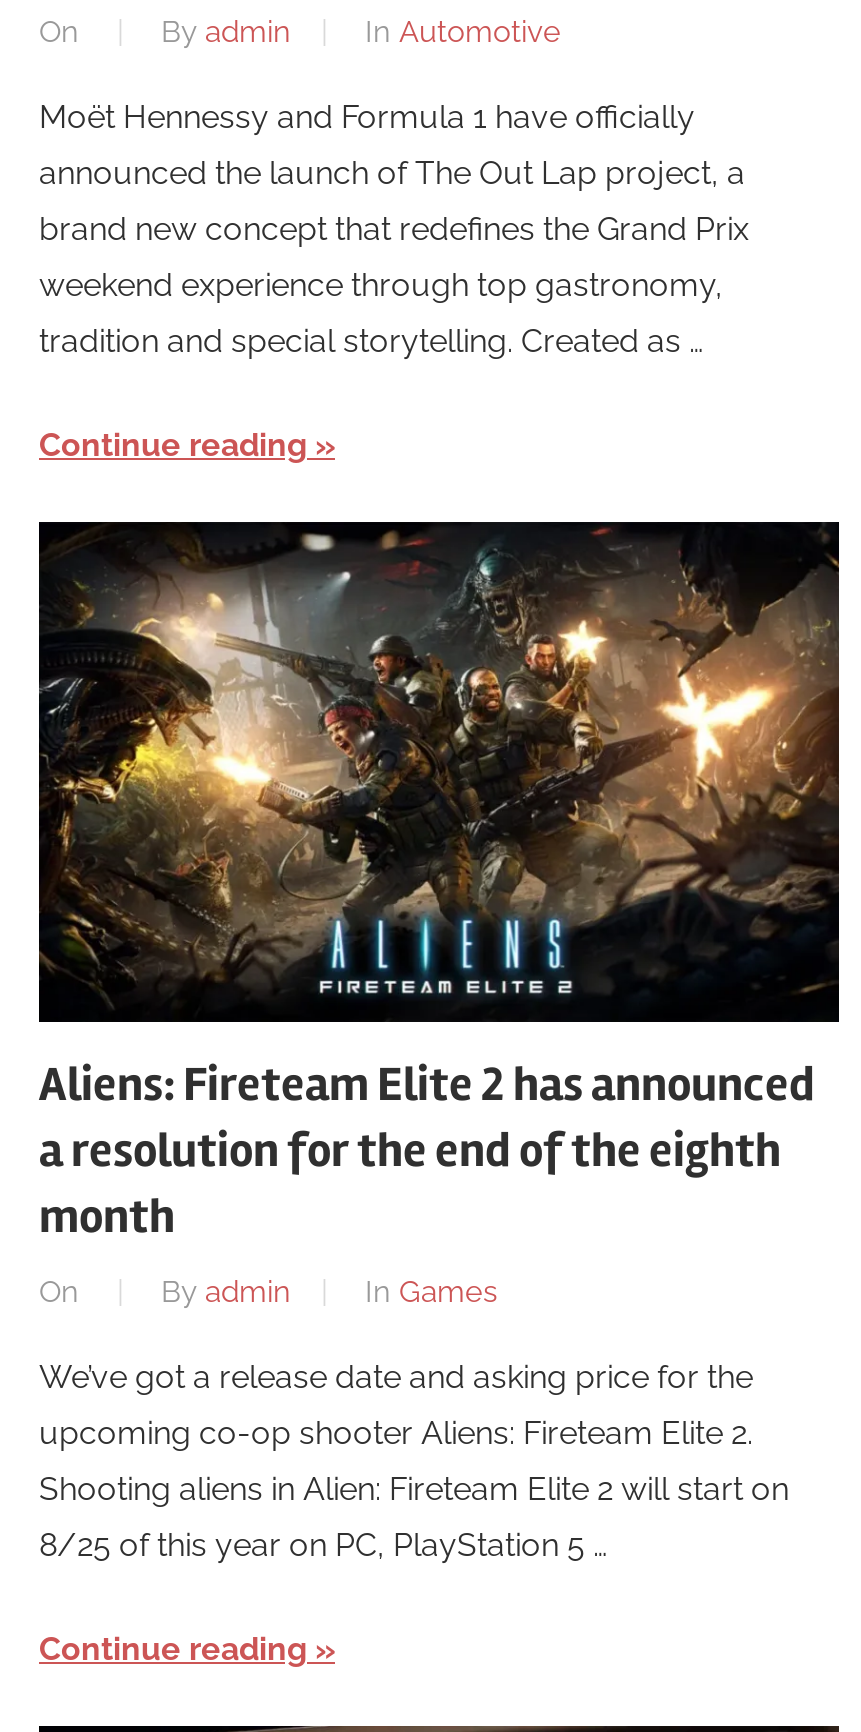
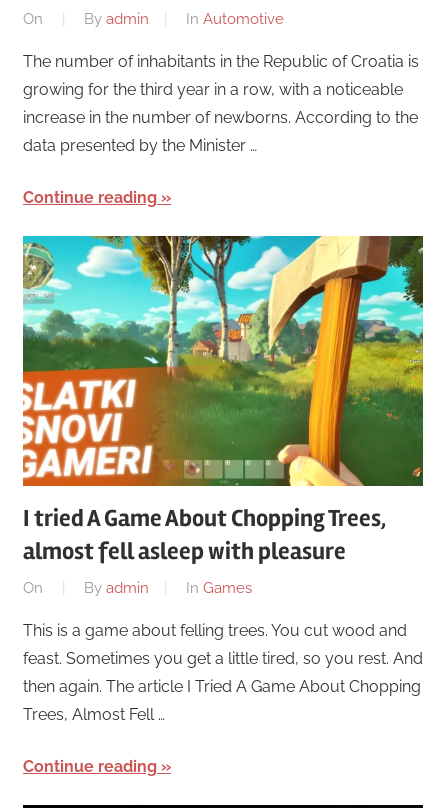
- Moët Hennessy and Formula 1 have officially
- announced the launch of The Out Lap project, a
- brand new concept that redefines the Grand Prix
- weekend experience through top gastronomy,
- tradition and special storytelling. Created as …
+ The number of inhabitants in the Republic of Croatia is
+ growing for the third year in a row, with a noticeable
+ increase in the number of newborns. According to the
+ data presented by the Minister …

- [image]
+ [image]

- Aliens: Fireteam Elite 2 has announced
- a resolution for the end of the eighth
- month
+ I tried A Game About Chopping Trees,
+ almost fell asleep with pleasure

- We’ve got a release date and asking price for the
+ This is a game about felling trees. You cut wood and

- upcoming co-op shooter Aliens: Fireteam Elite 2.
+ feast. Sometimes you get a little tired, so you rest. And

- Shooting aliens in Alien: Fireteam Elite 2 will start on
+ then again. The article I Tried A Game About Chopping

- 8/25 of this year on PC, PlayStation 5 …
+ Trees, Almost Fell …
